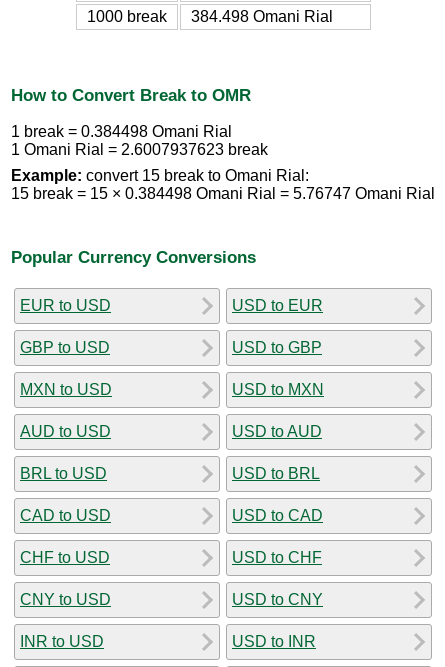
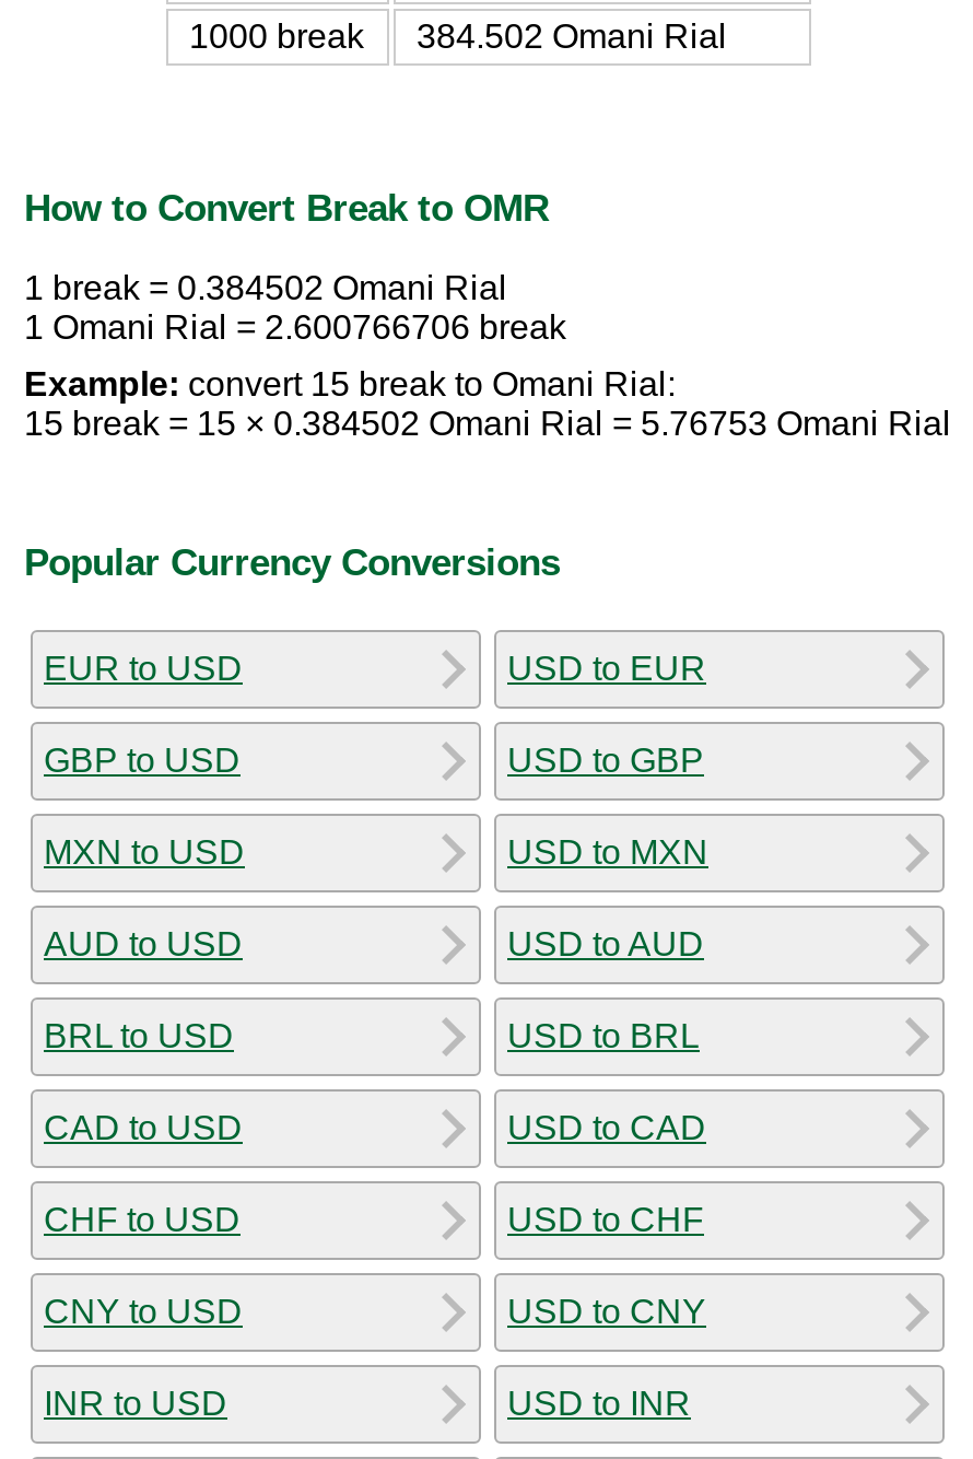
- 1000 break 384.498 Omani Rial
+ 1000 break 384.502 Omani Rial

- 1 break = 0.384498 Omani Rial
+ 1 break = 0.384502 Omani Rial

- 1 Omani Rial = 2.6007937623 break
+ 1 Omani Rial = 2.600766706 break

- 15 break = 15 × 0.384498 Omani Rial = 5.76747 Omani Rial
+ 15 break = 15 × 0.384502 Omani Rial = 5.76753 Omani Rial
